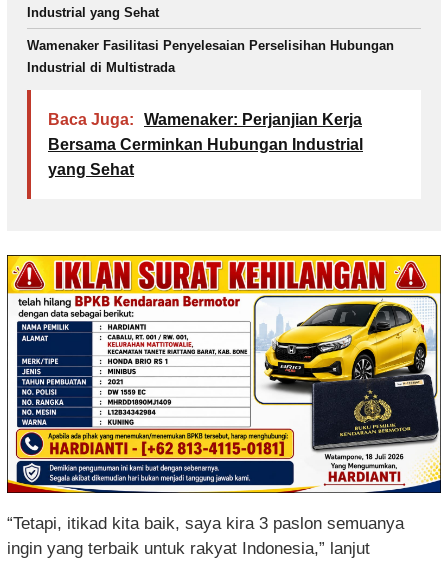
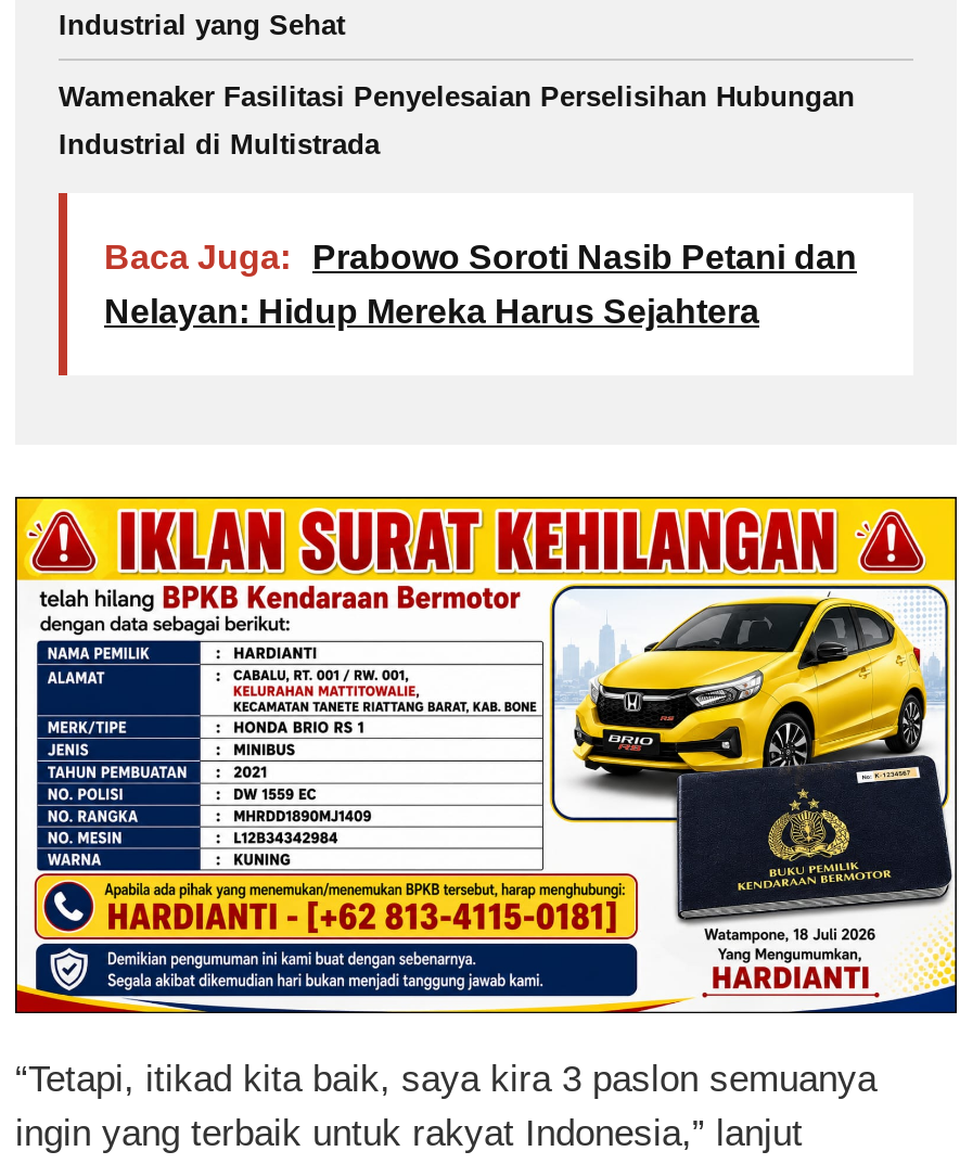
- Baca Juga: Wamenaker: Perjanjian Kerja
- Bersama Cerminkan Hubungan Industrial
- yang Sehat
+ Baca Juga: Prabowo Soroti Nasib Petani dan
+ Nelayan: Hidup Mereka Harus Sejahtera
